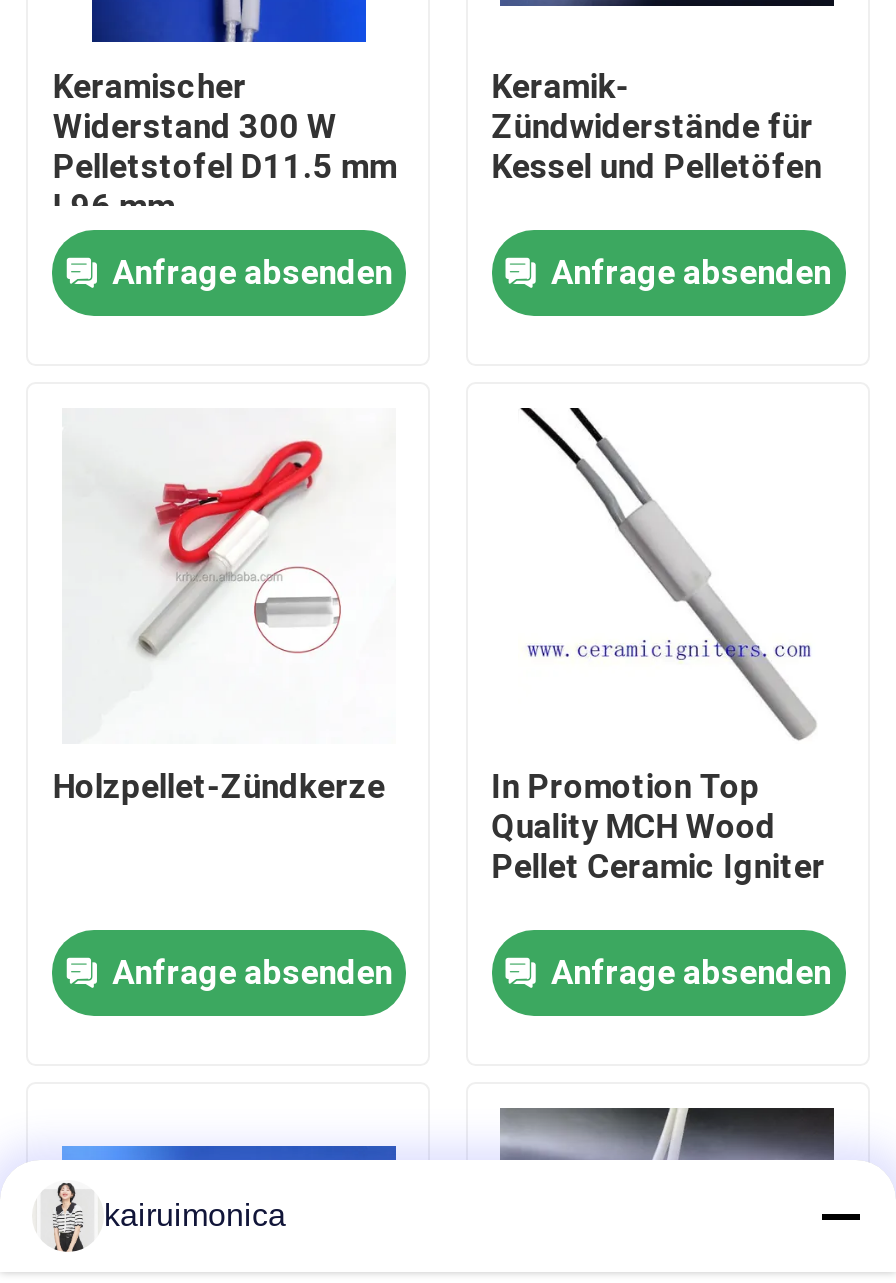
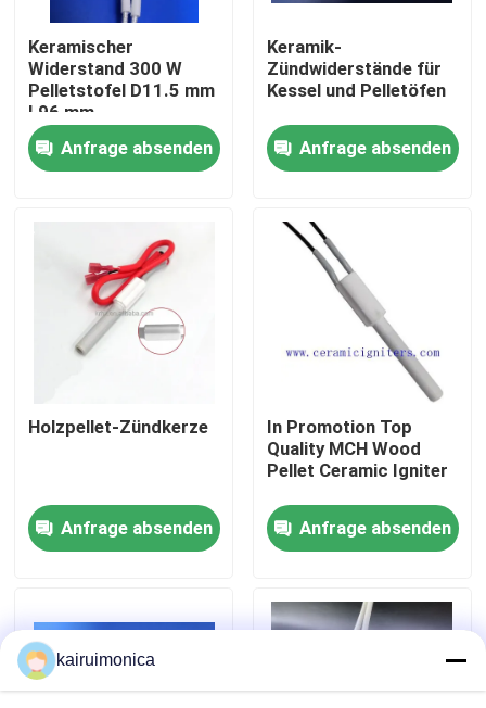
- [image]
+ [image]
